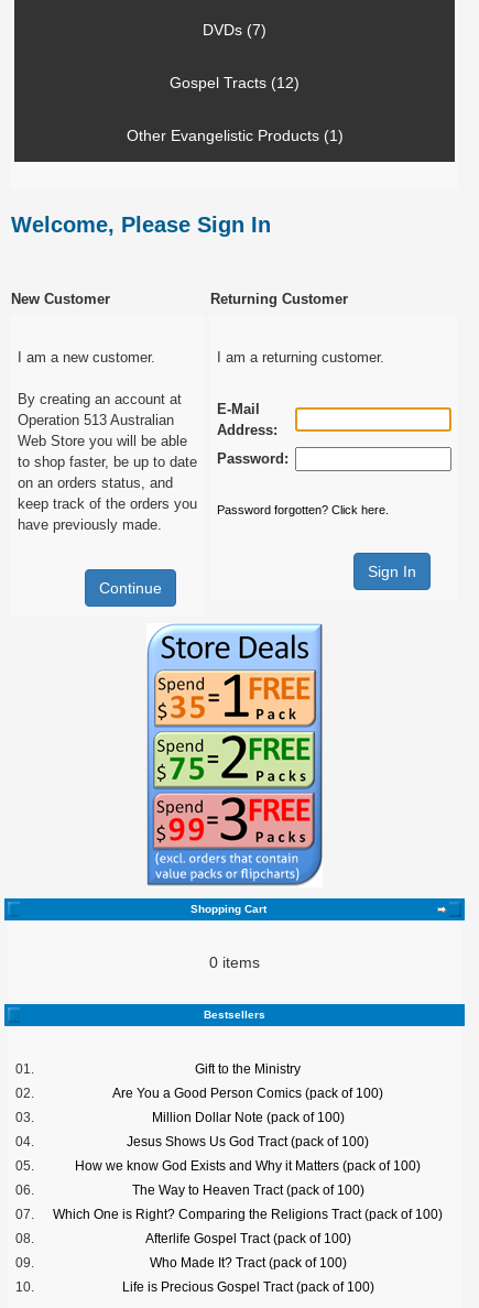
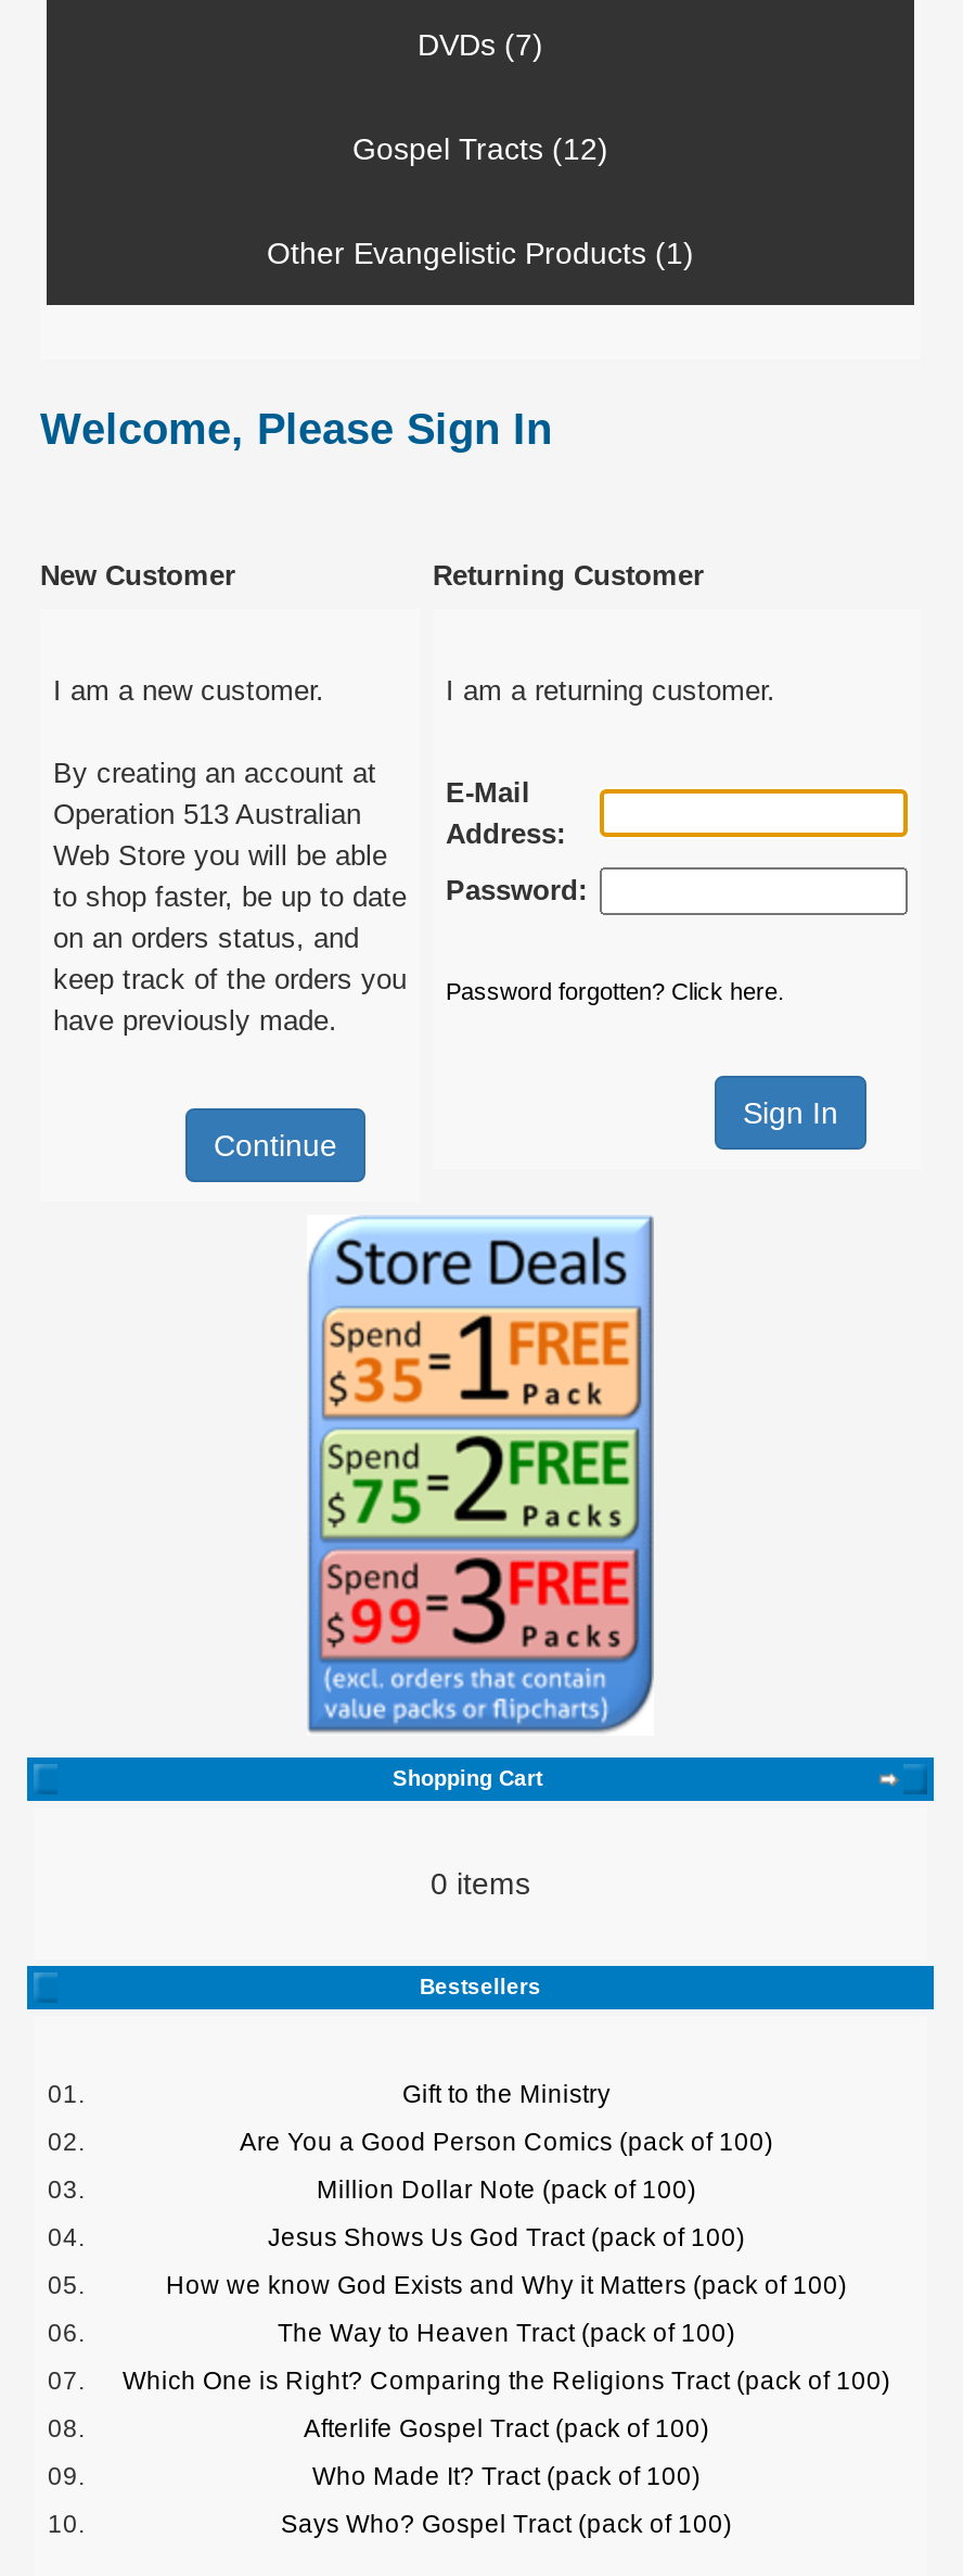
- Life is Precious Gospel Tract (pack of 100)
+ Says Who? Gospel Tract (pack of 100)
